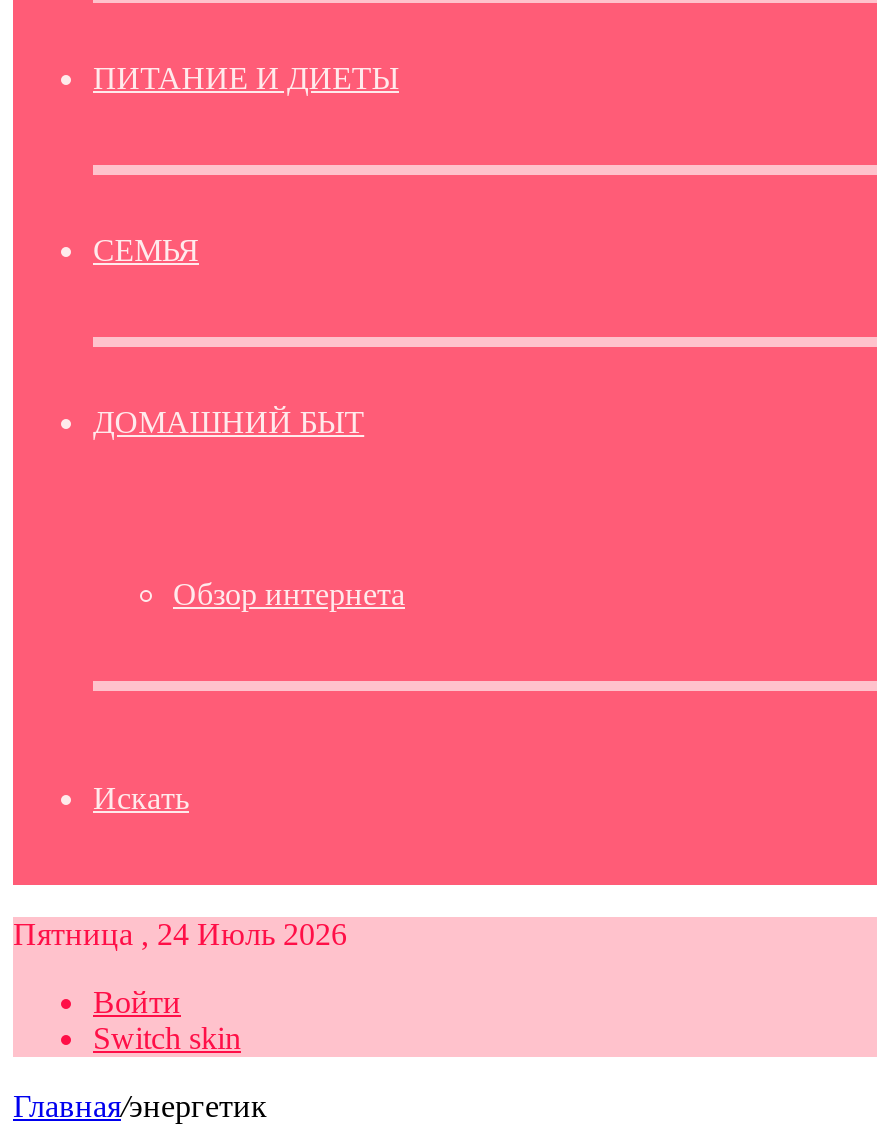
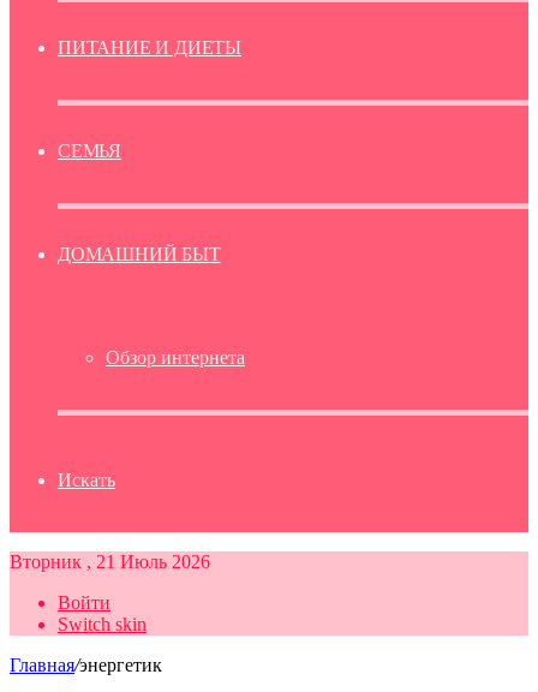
- Пятница , 24 Июль 2026
+ Вторник , 21 Июль 2026
